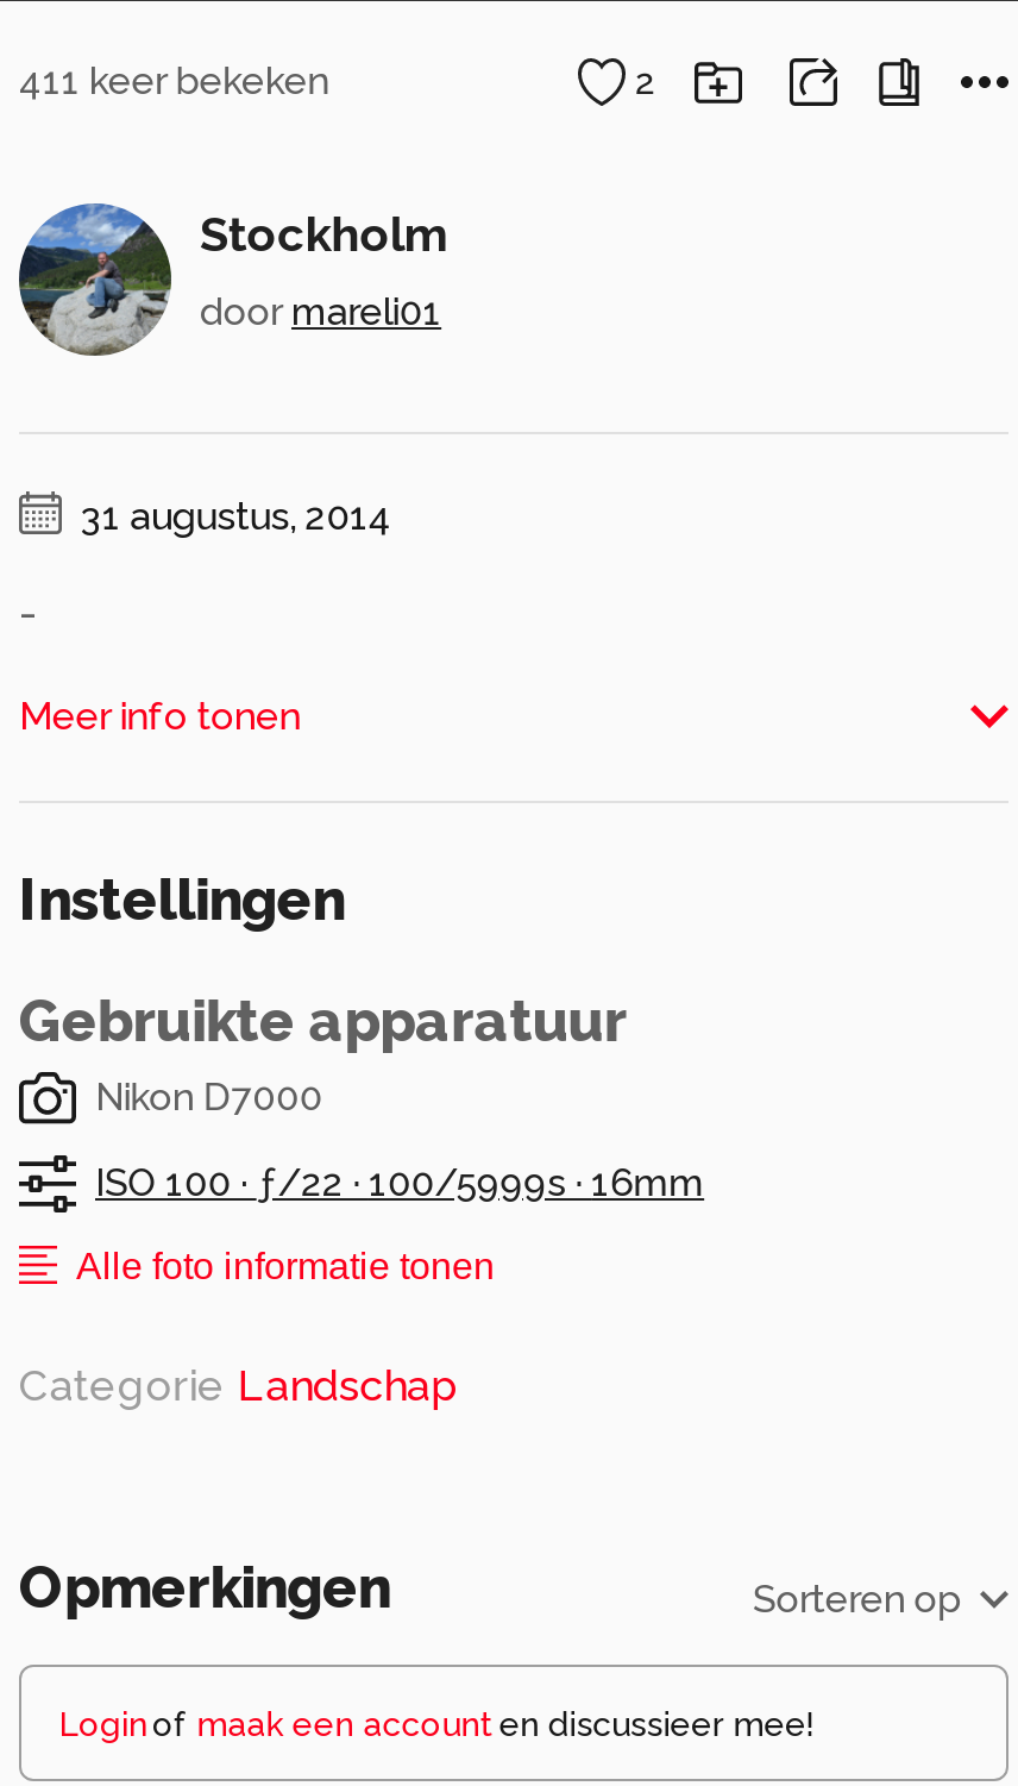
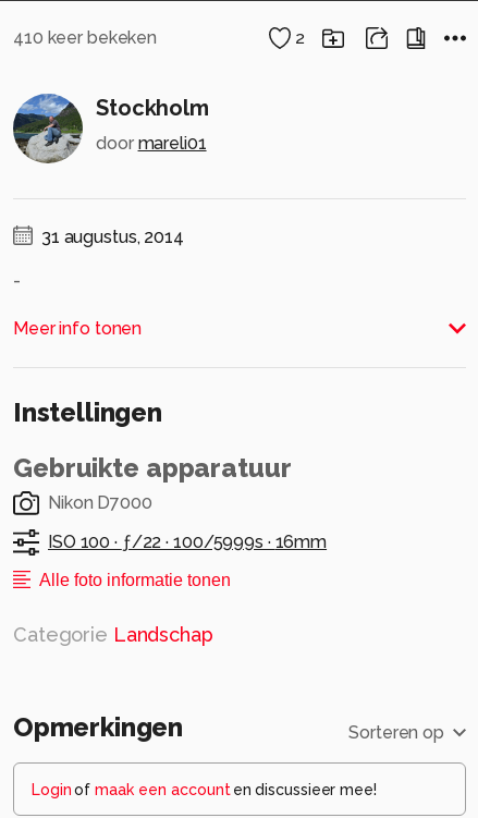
- 411 keer bekeken
+ 410 keer bekeken
